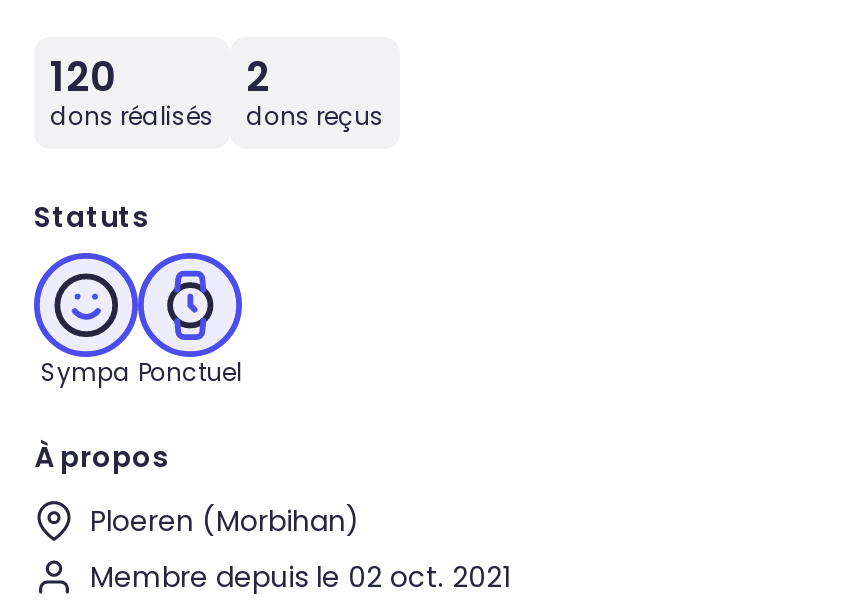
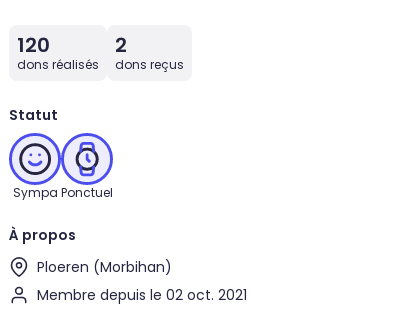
- Statuts
+ Statut
